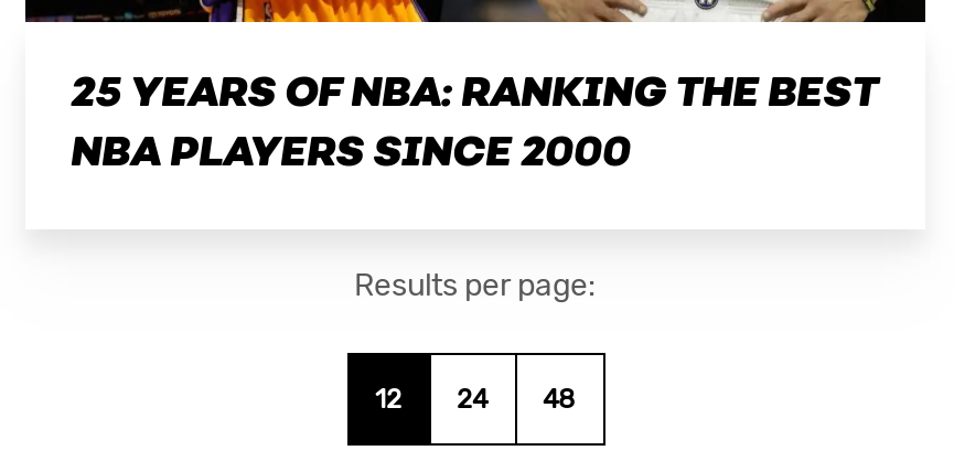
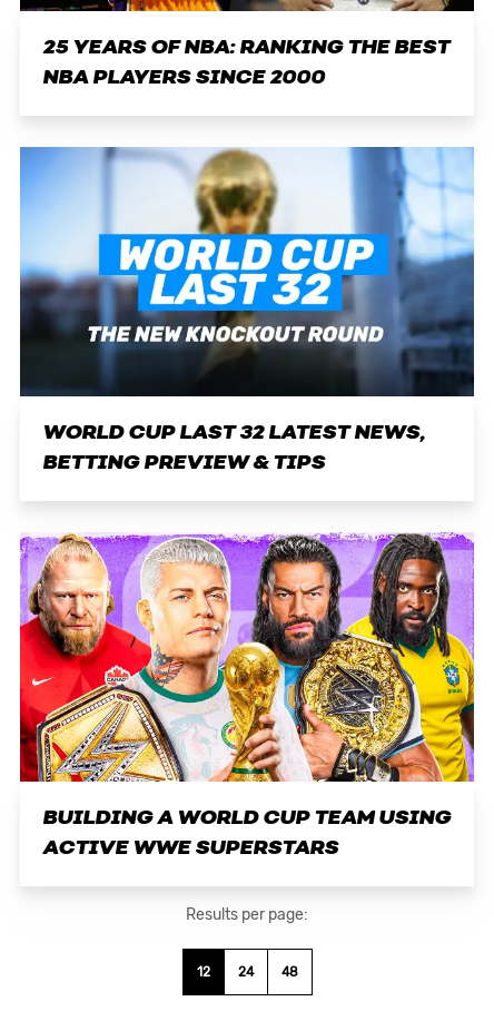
+ [image]
+ WORLD CUP LAST 32 LATEST NEWS,
+ BETTING PREVIEW & TIPS

+ [image]
+ BUILDING A WORLD CUP TEAM USING
+ ACTIVE WWE SUPERSTARS
